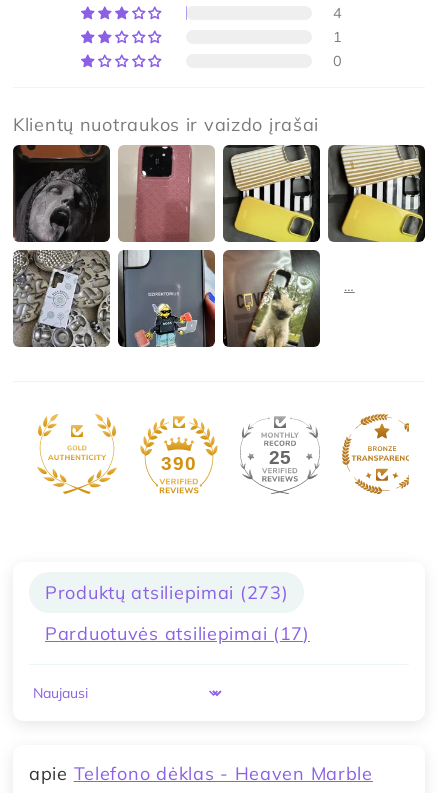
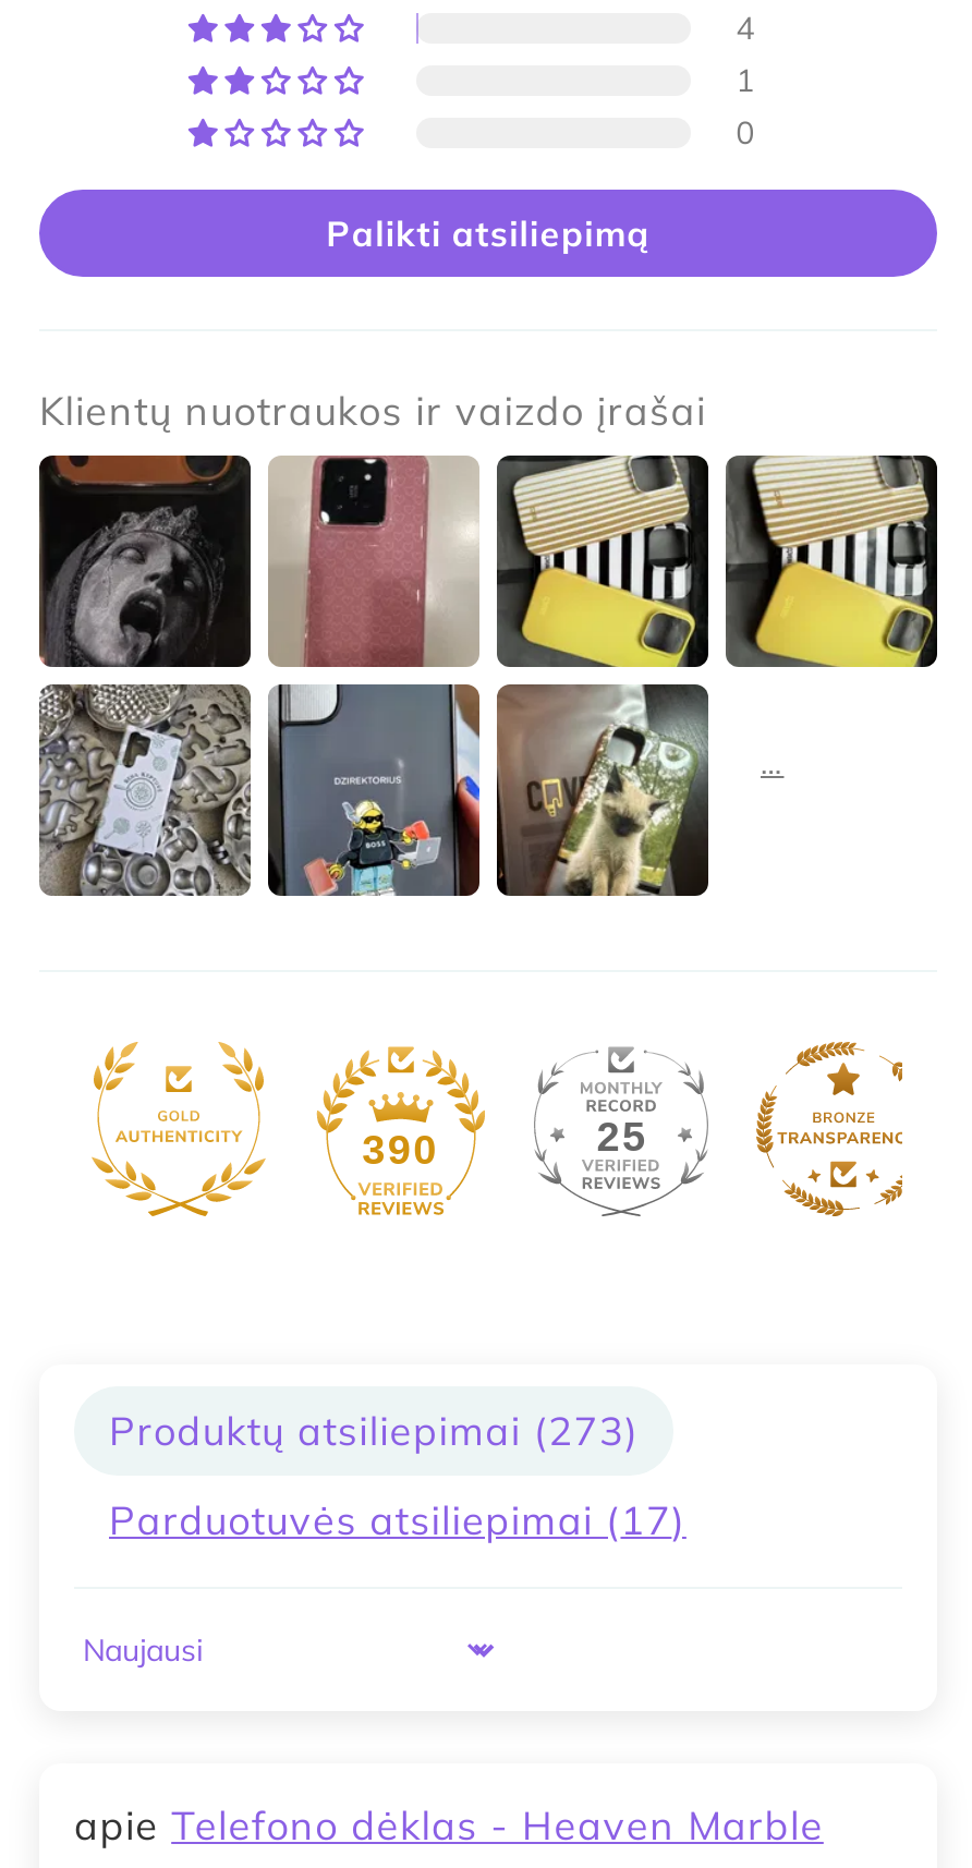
+ Palikti atsiliepimą
